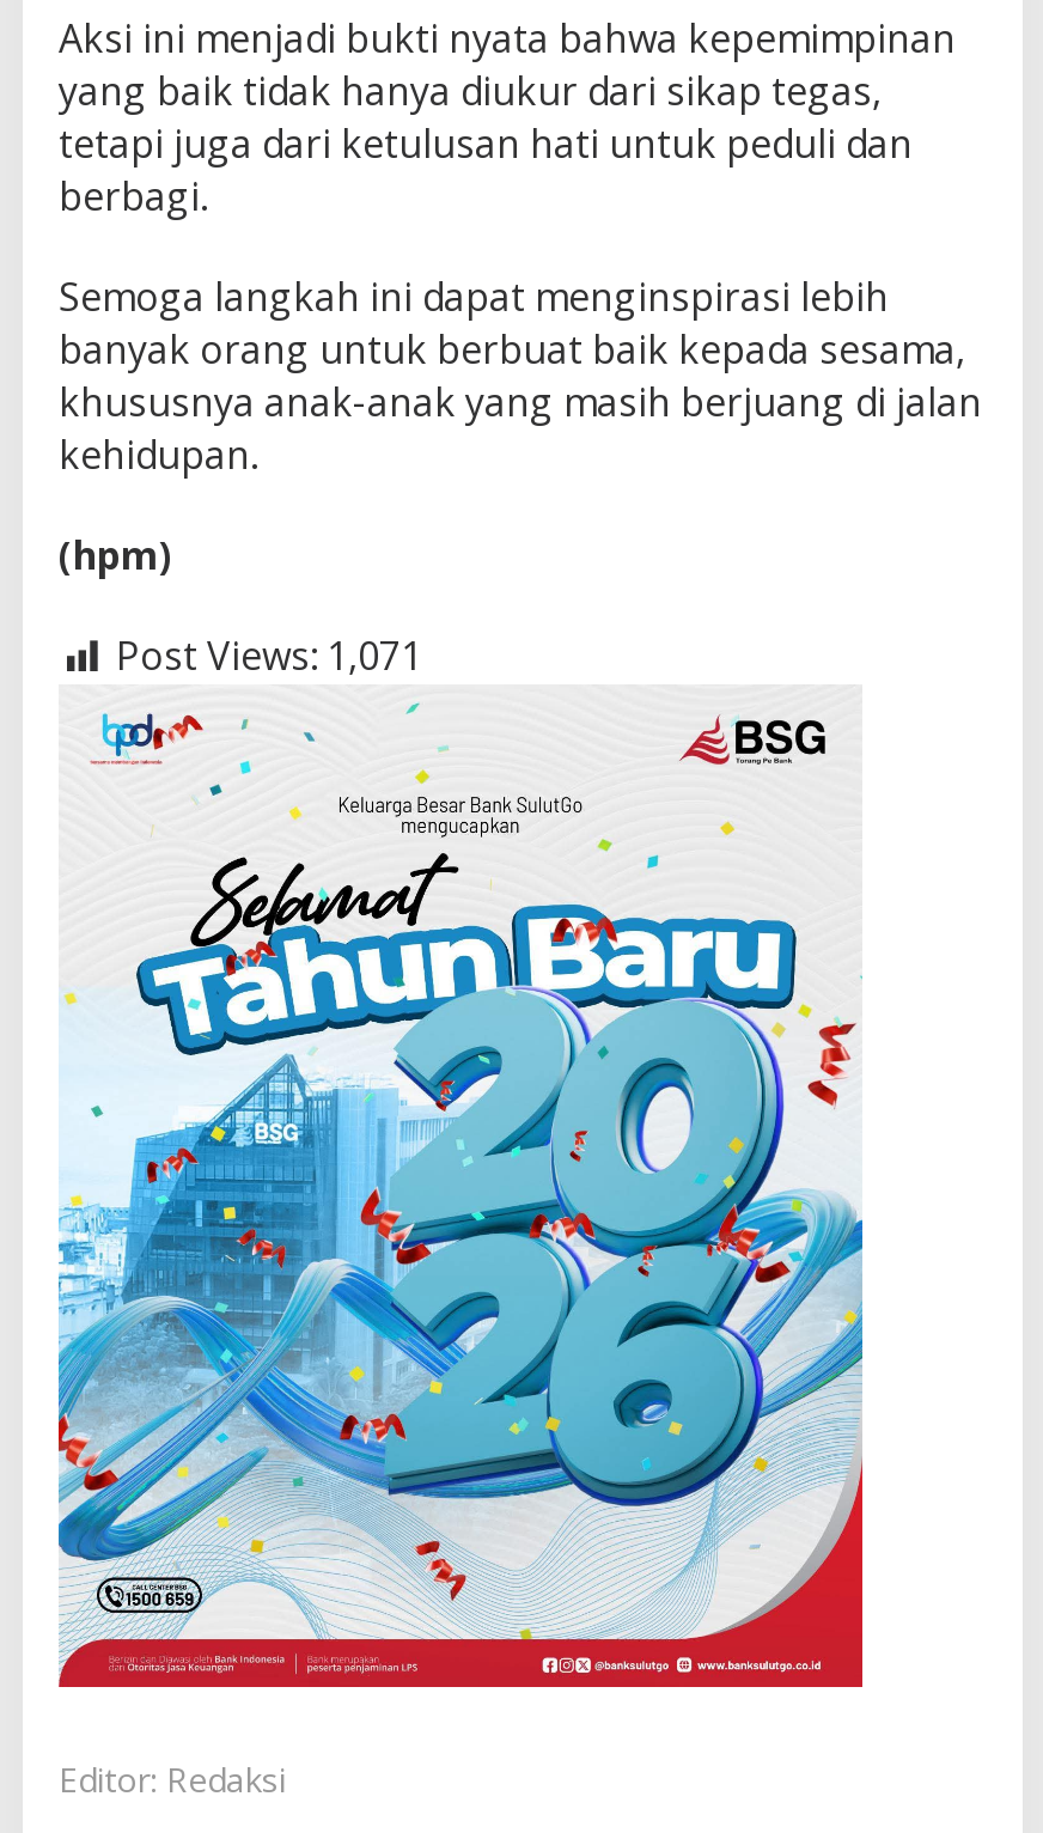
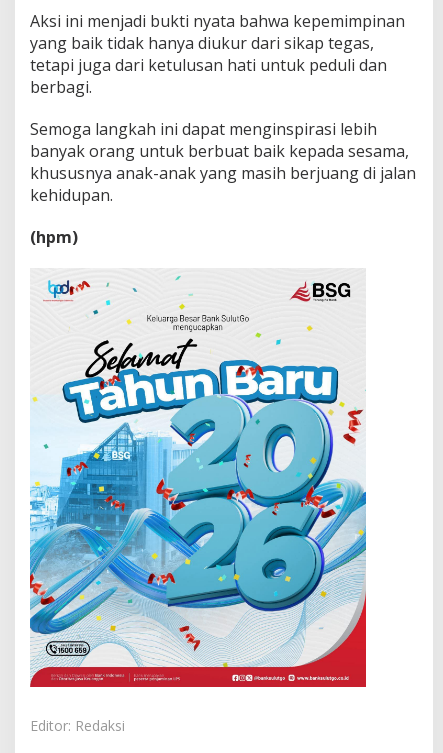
- Post Views: 1,071
